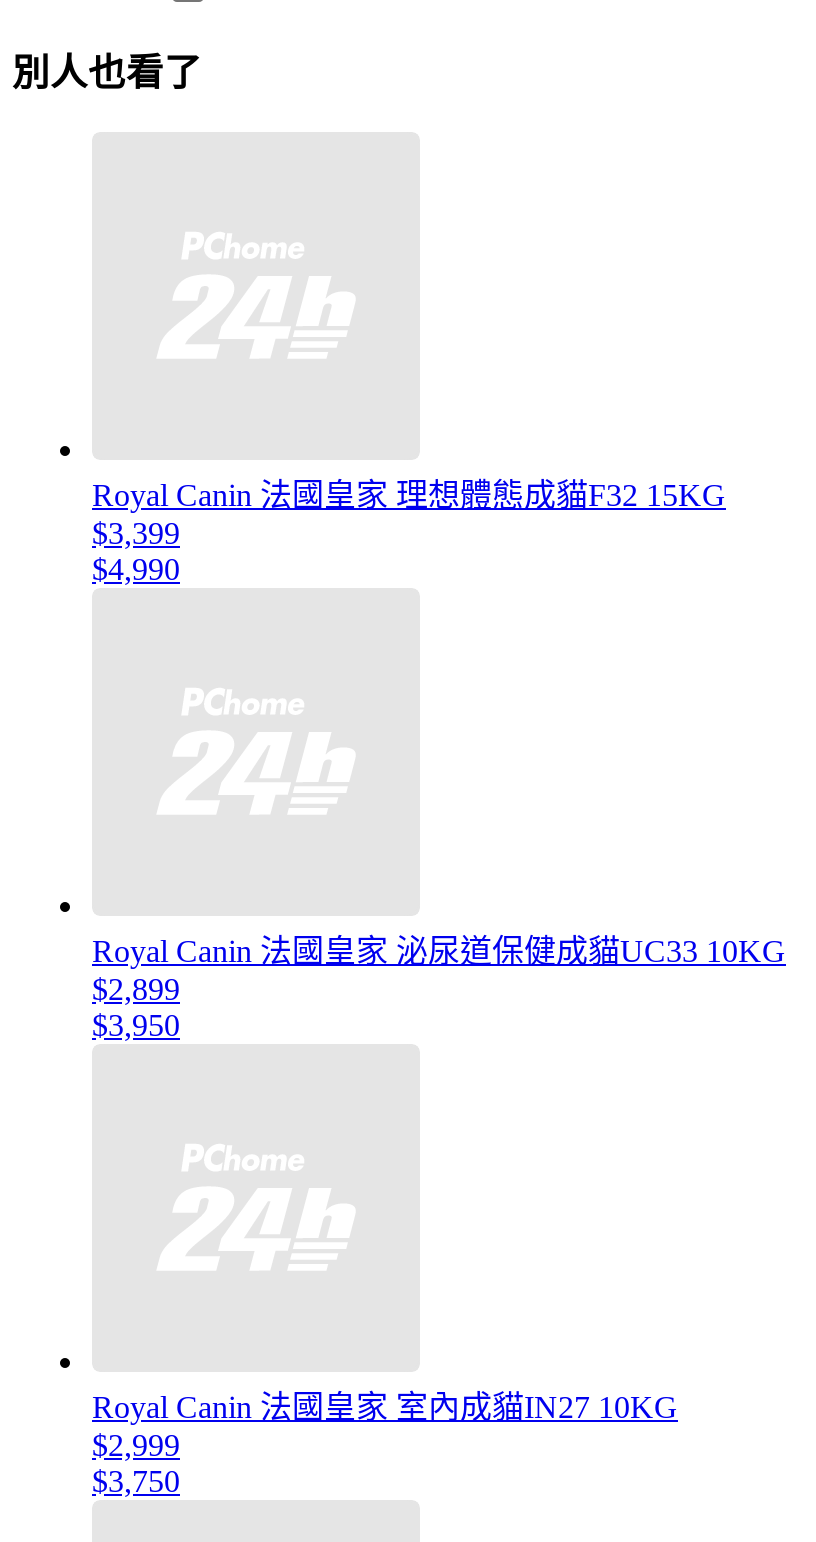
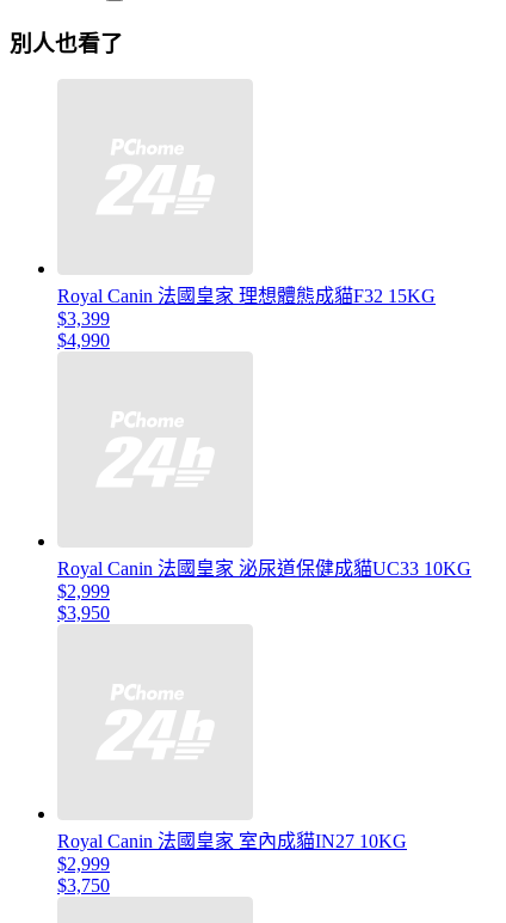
- $2,899
+ $2,999
